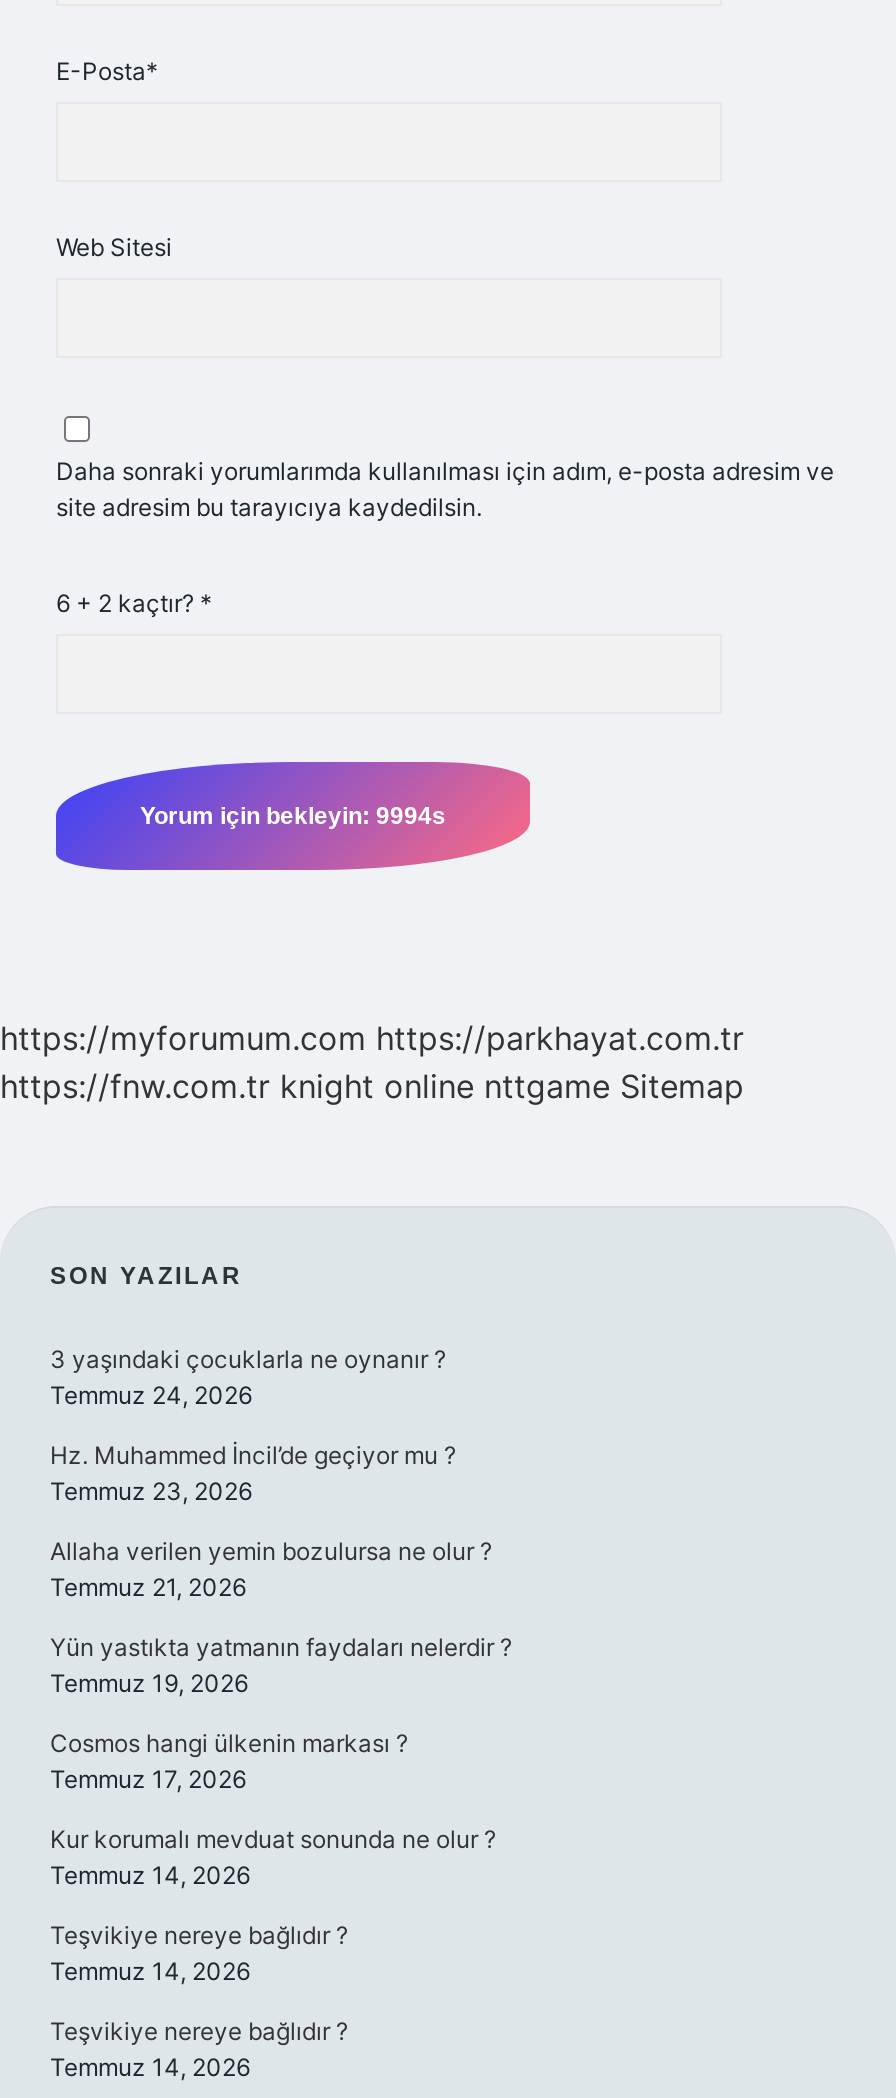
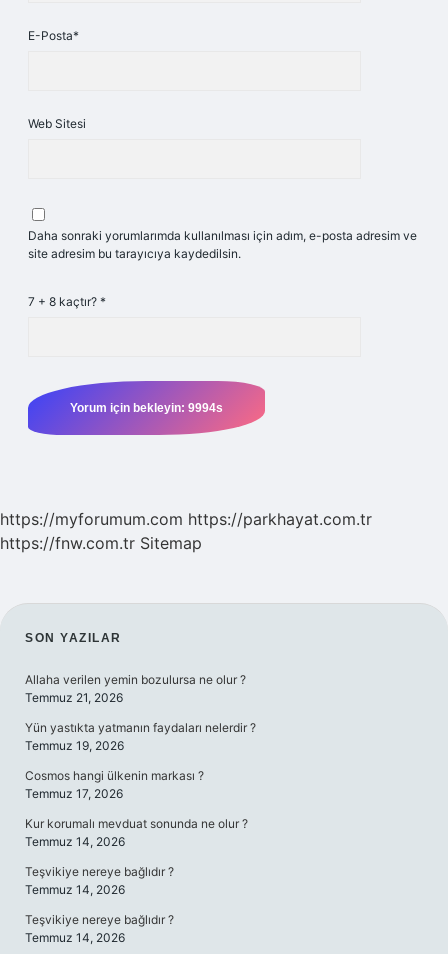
- 6 + 2 kaçtır? *
+ 7 + 8 kaçtır? *

- https://fnw.com.tr knight online nttgame Sitemap
+ https://fnw.com.tr Sitemap

- 3 yaşındaki çocuklarla ne oynanır ?
- Temmuz 24, 2026
- Hz. Muhammed İncil’de geçiyor mu ?
- Temmuz 23, 2026
